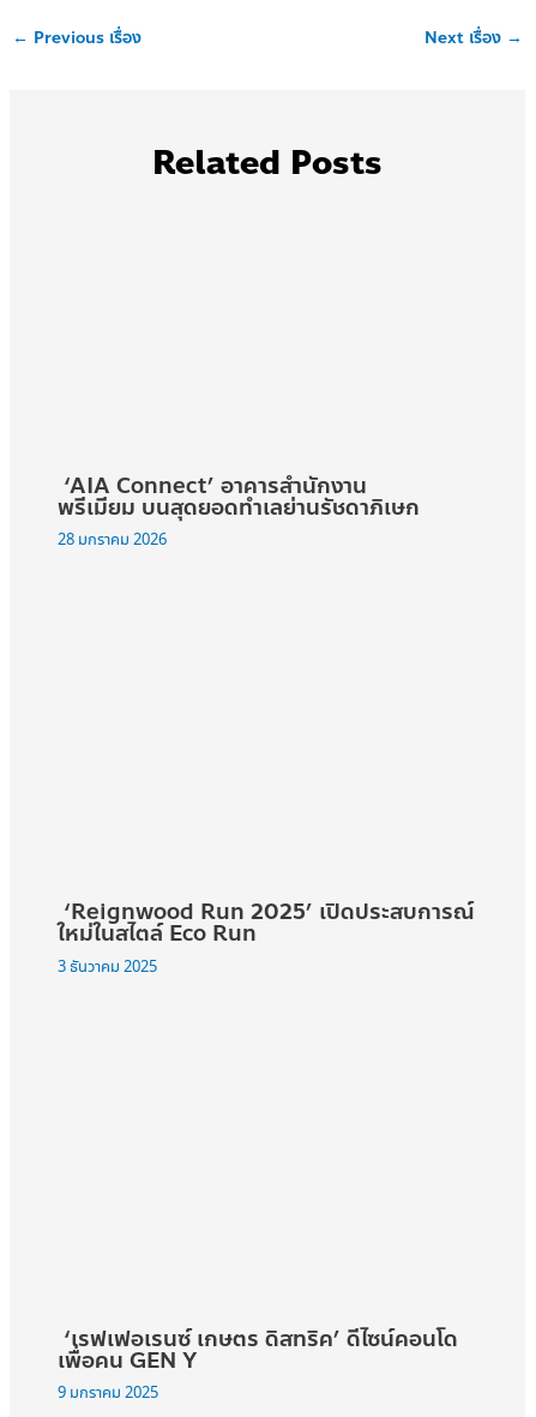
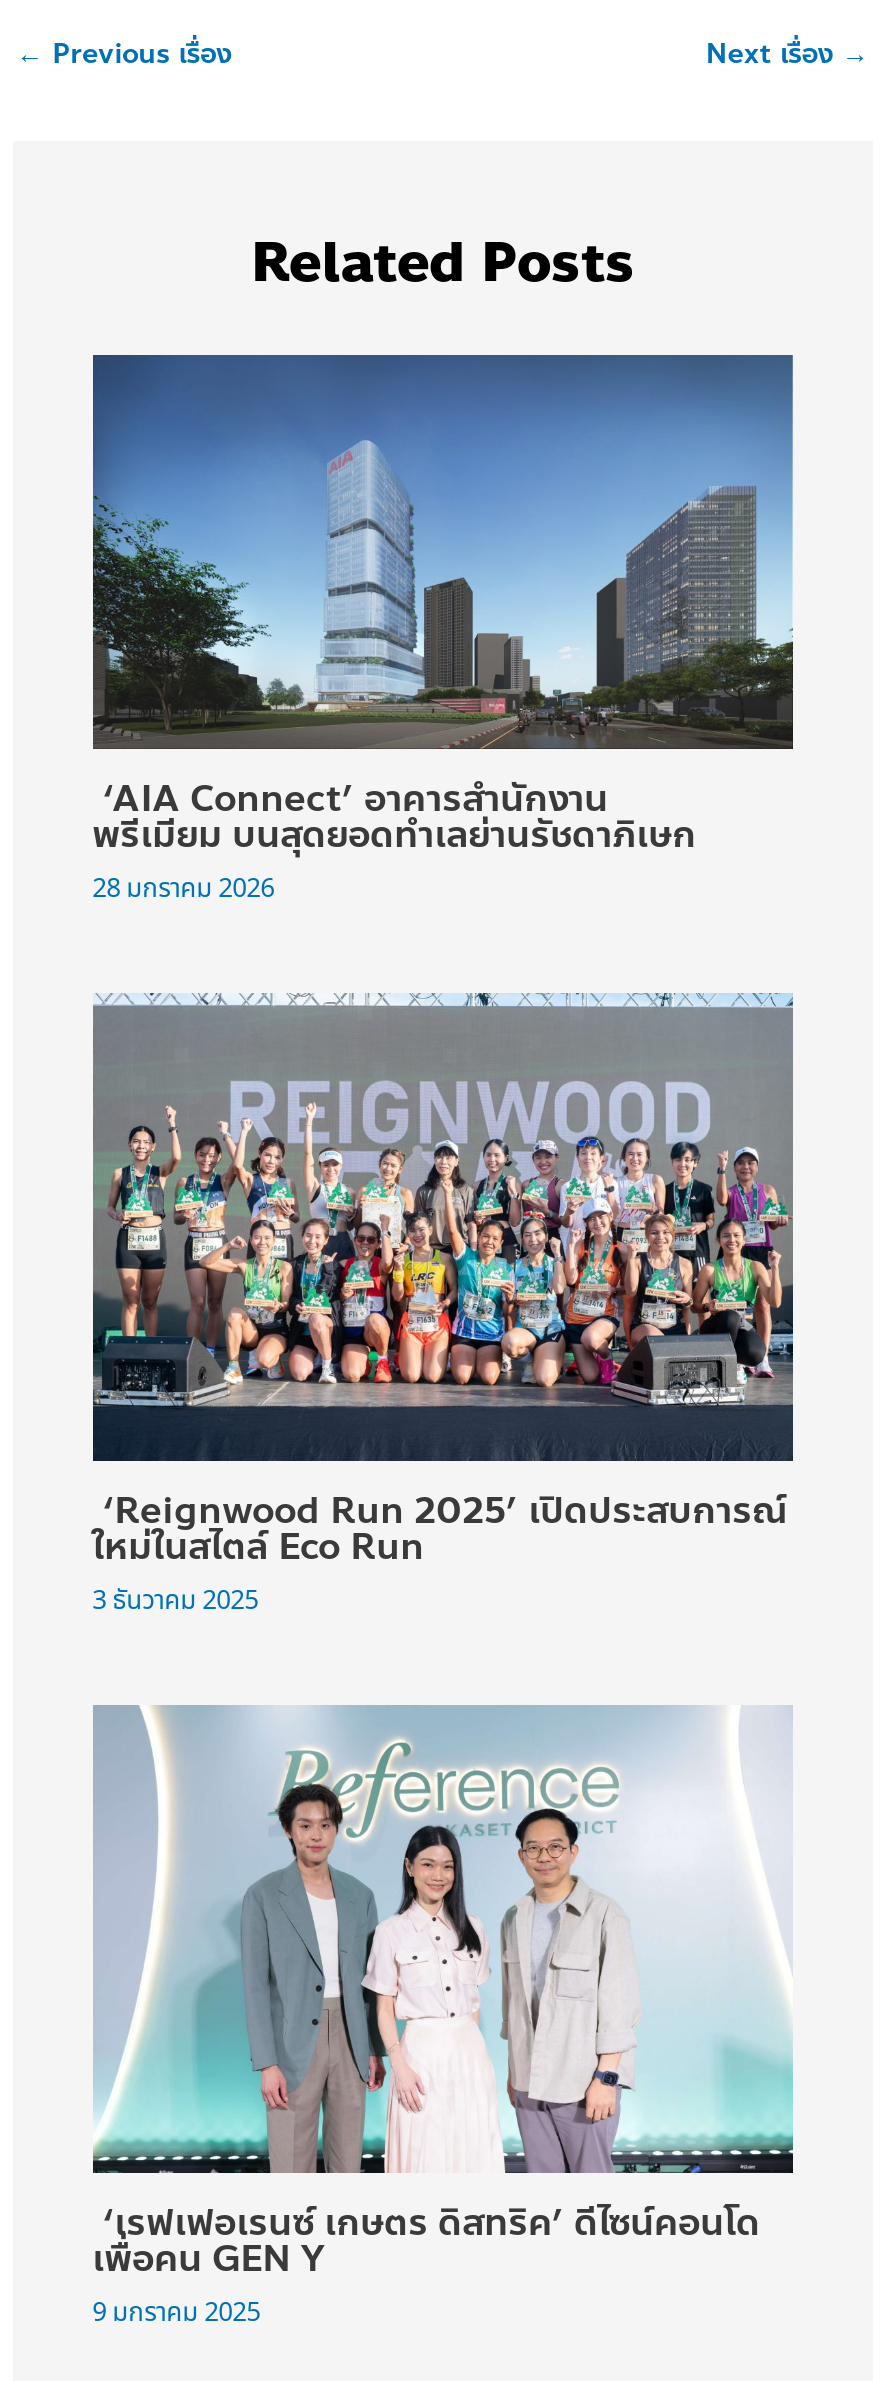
+ [image]

+ [image]

+ [image]
